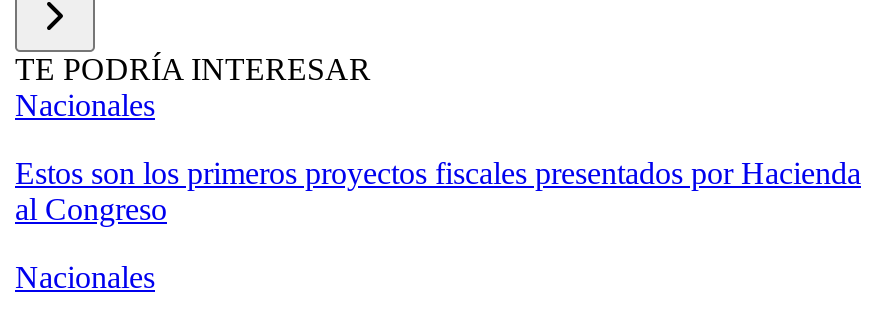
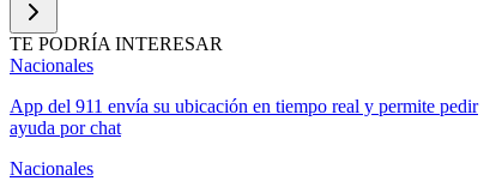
- Estos son los primeros proyectos fiscales presentados por Hacienda
- al Congreso
+ App del 911 envía su ubicación en tiempo real y permite pedir
+ ayuda por chat
